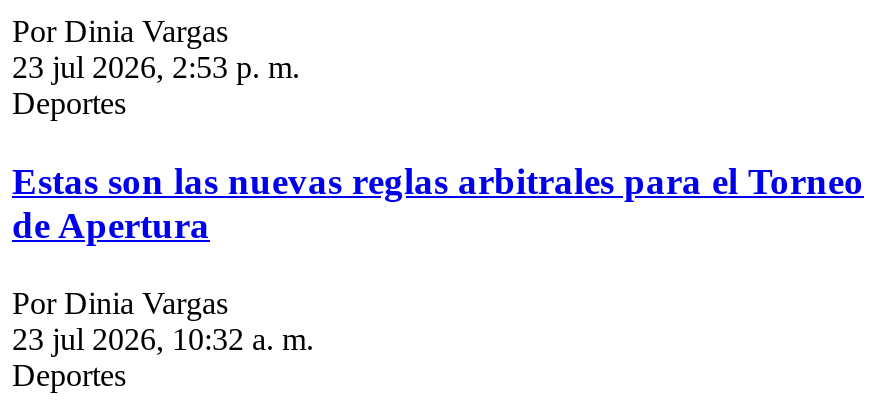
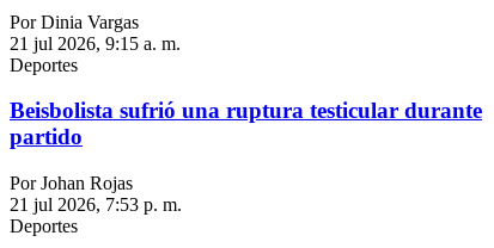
- 23 jul 2026, 2:53 p. m.
+ 21 jul 2026, 9:15 a. m.

- Estas son las nuevas reglas arbitrales para el Torneo
- de Apertura
+ Beisbolista sufrió una ruptura testicular durante
+ partido

- Por Dinia Vargas
- 23 jul 2026, 10:32 a. m.
+ Por Johan Rojas
+ 21 jul 2026, 7:53 p. m.
